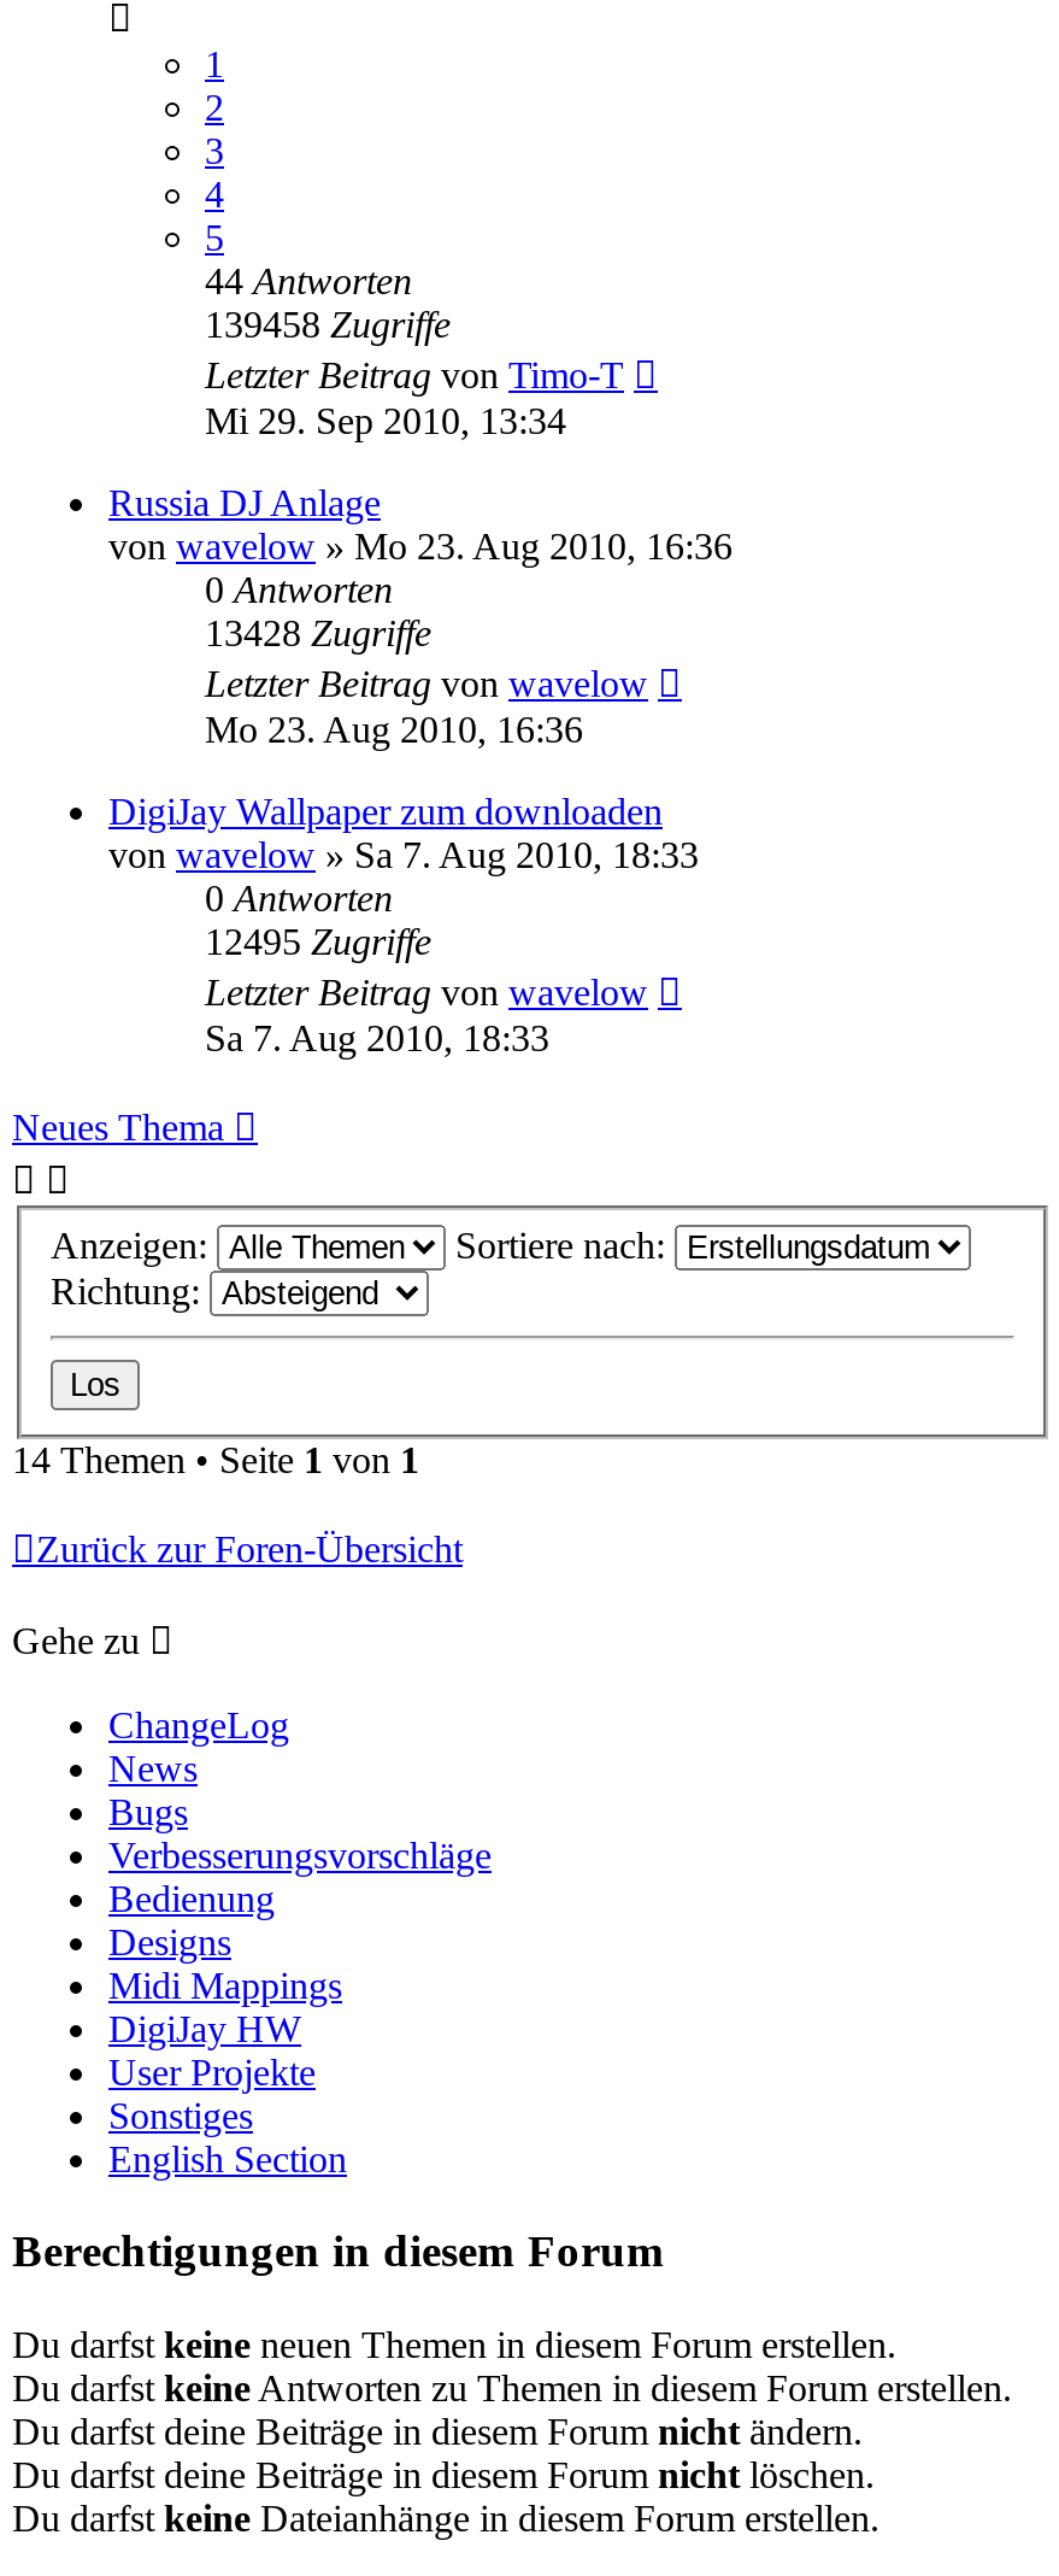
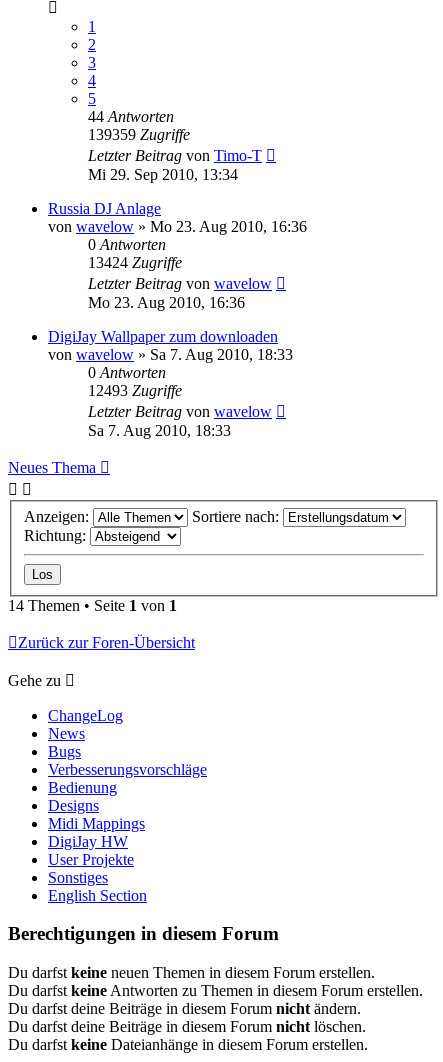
- 139458 Zugriffe
+ 139359 Zugriffe

- 13428 Zugriffe
+ 13424 Zugriffe

- 12495 Zugriffe
+ 12493 Zugriffe
